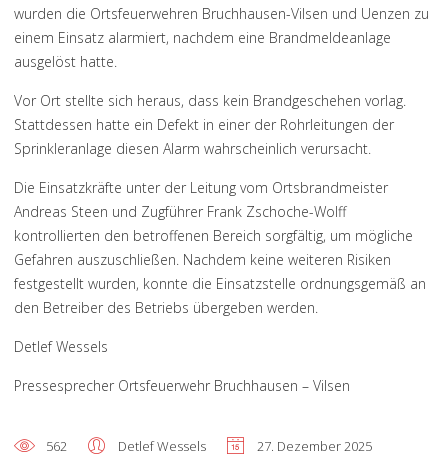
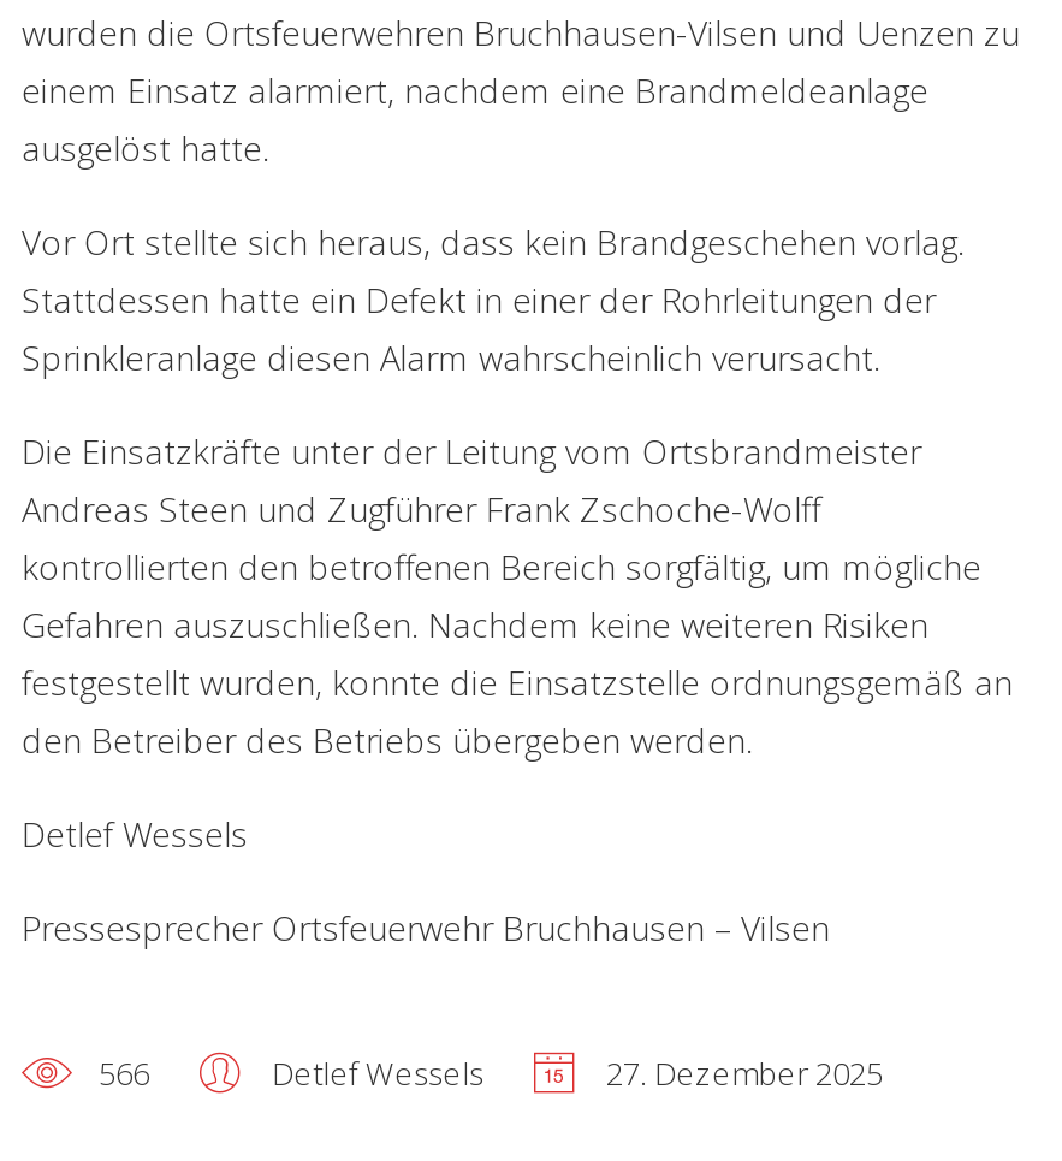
- 562
+ 566
